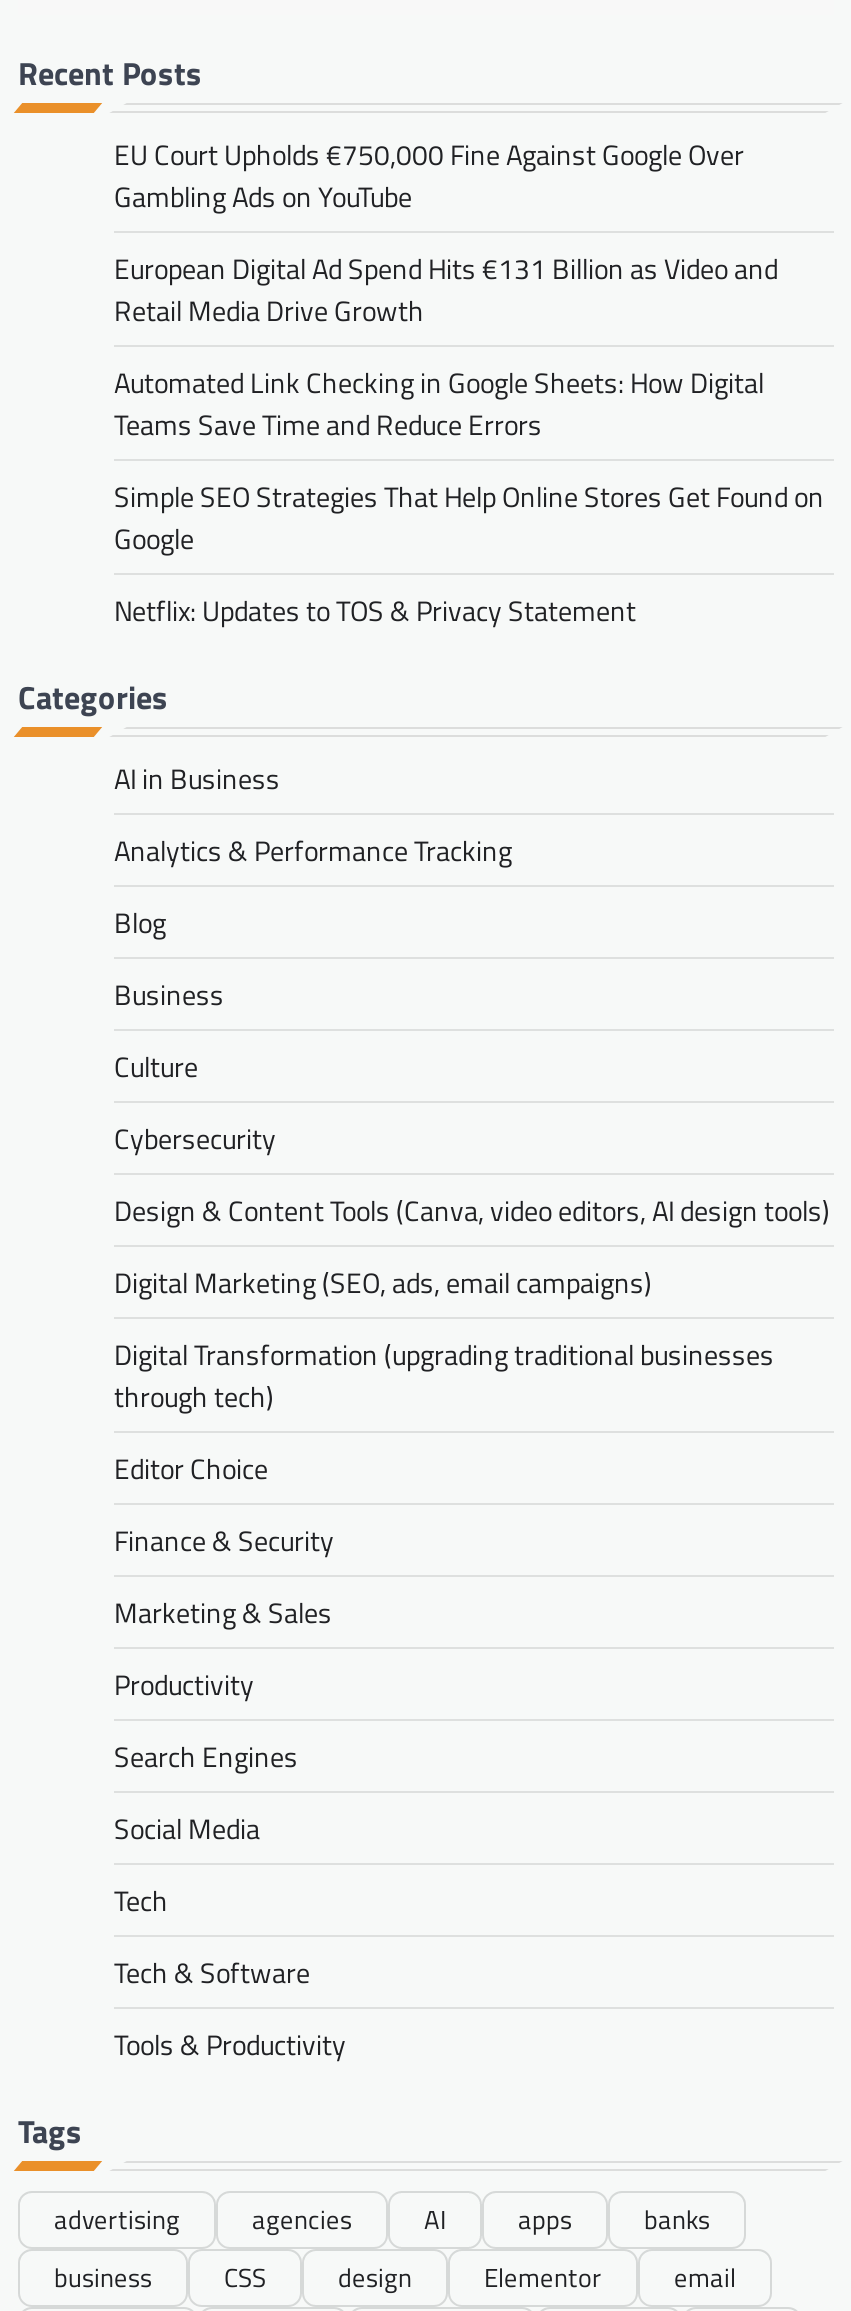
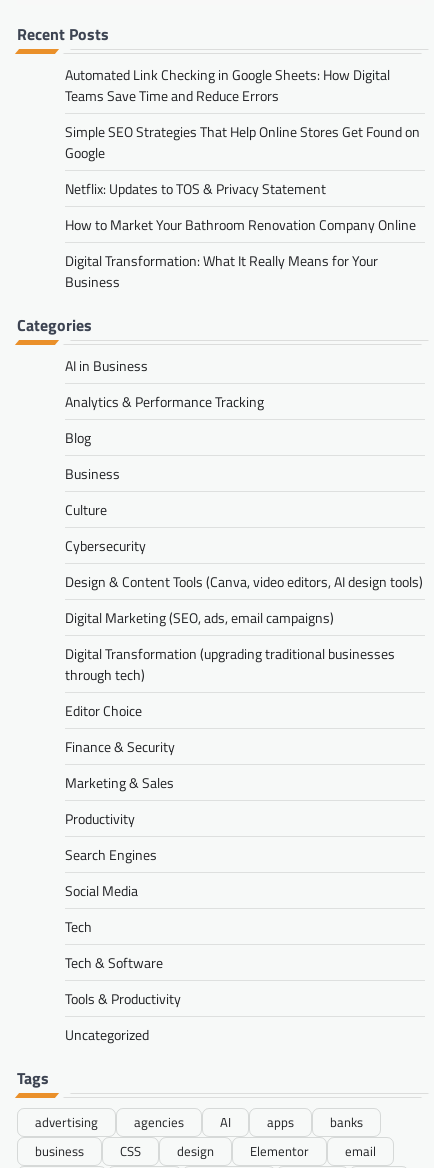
- EU Court Upholds €750,000 Fine Against Google Over
- Gambling Ads on YouTube
- European Digital Ad Spend Hits €131 Billion as Video and
- Retail Media Drive Growth

moved up: Automated Link Checking in Google Sheets: How Digital | Teams Save Time and Reduce Errors | Simple SEO Strategies That Help Online Stores Get Found on | Google | Netflix: Updates to TOS & Privacy Statement

+ How to Market Your Bathroom Renovation Company Online
+ Digital Transformation: What It Really Means for Your
+ Business

moved up: Categories | AI in Business | Analytics & Performance Tracking | ... | Tech & Software | Tools & Productivity

+ Uncategorized
